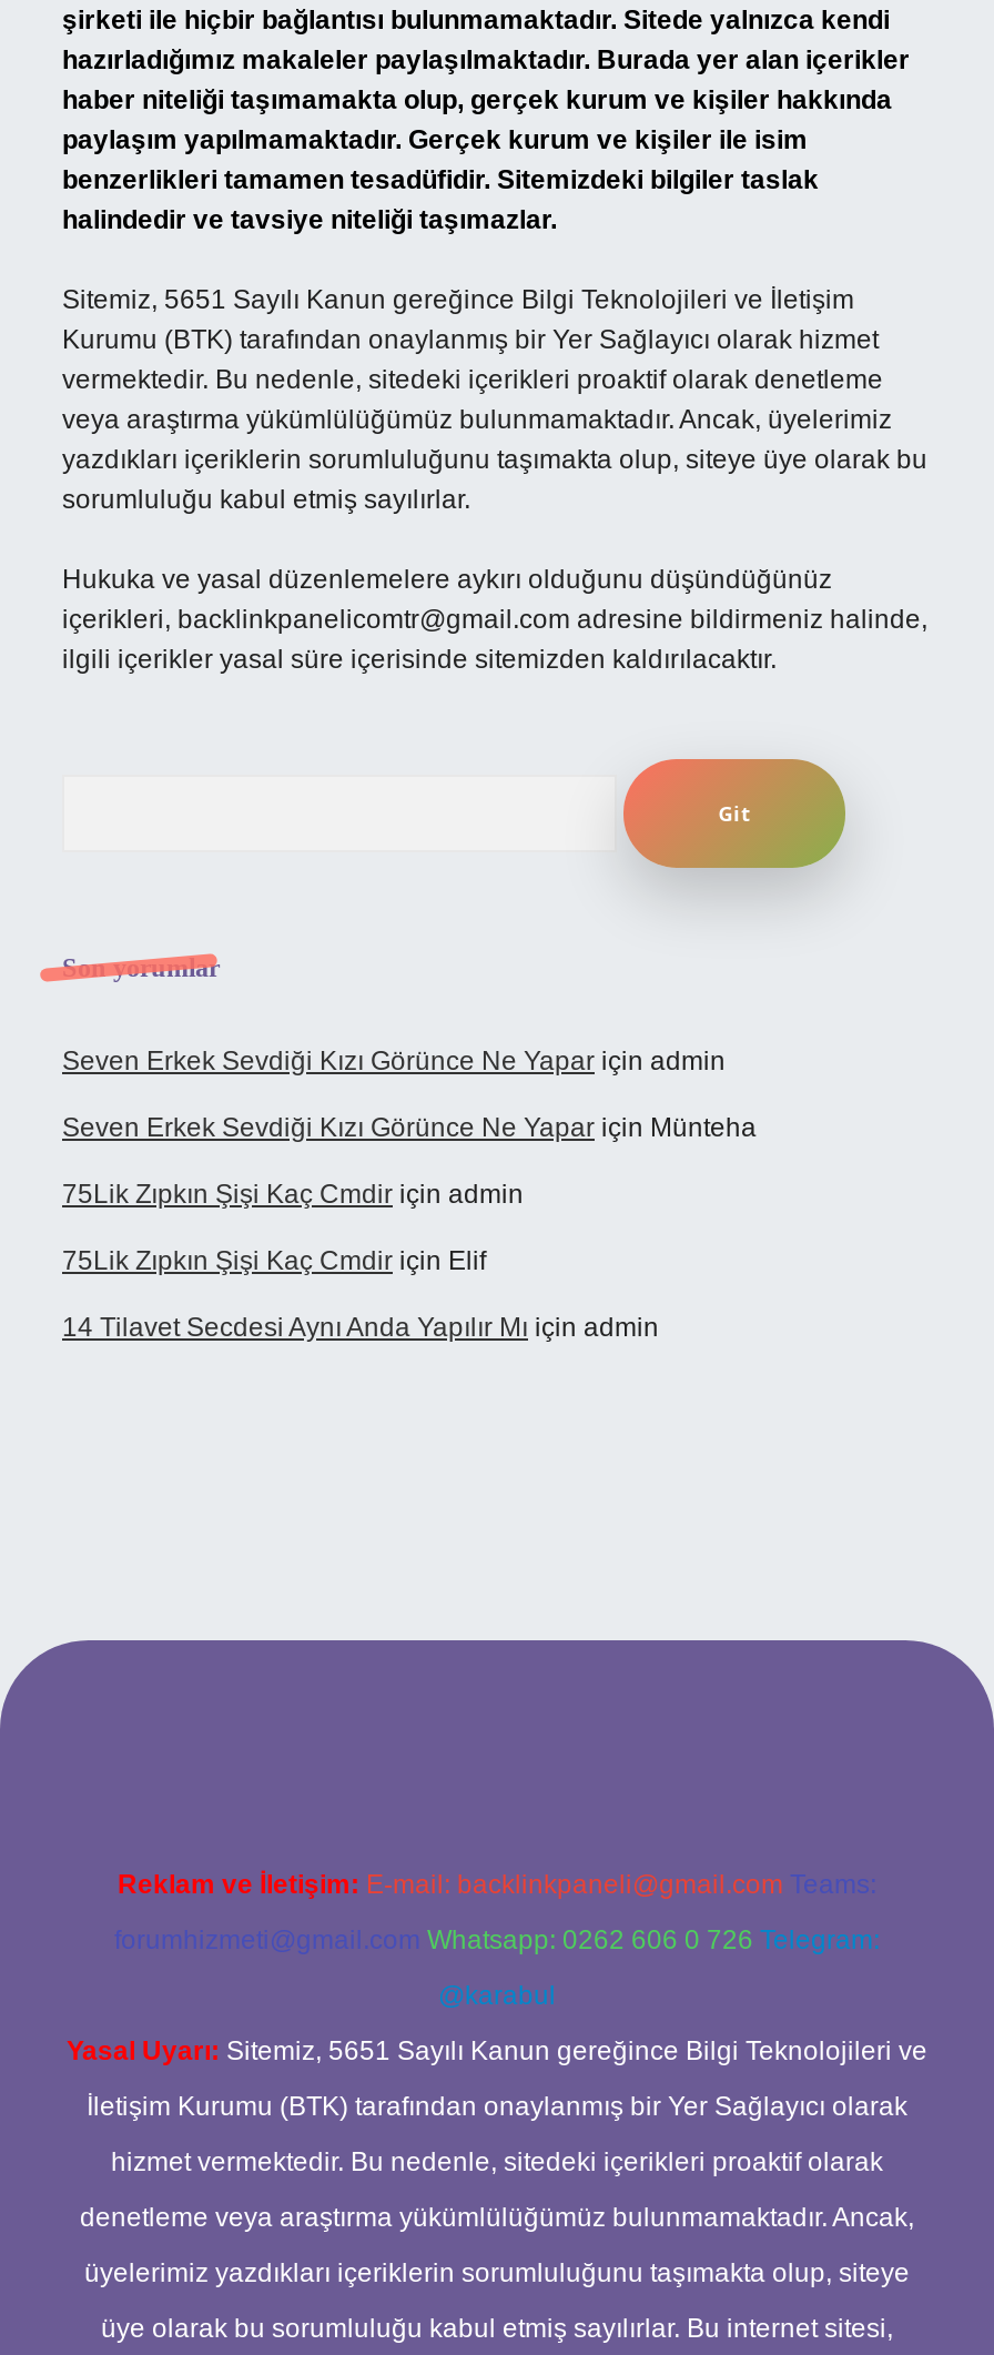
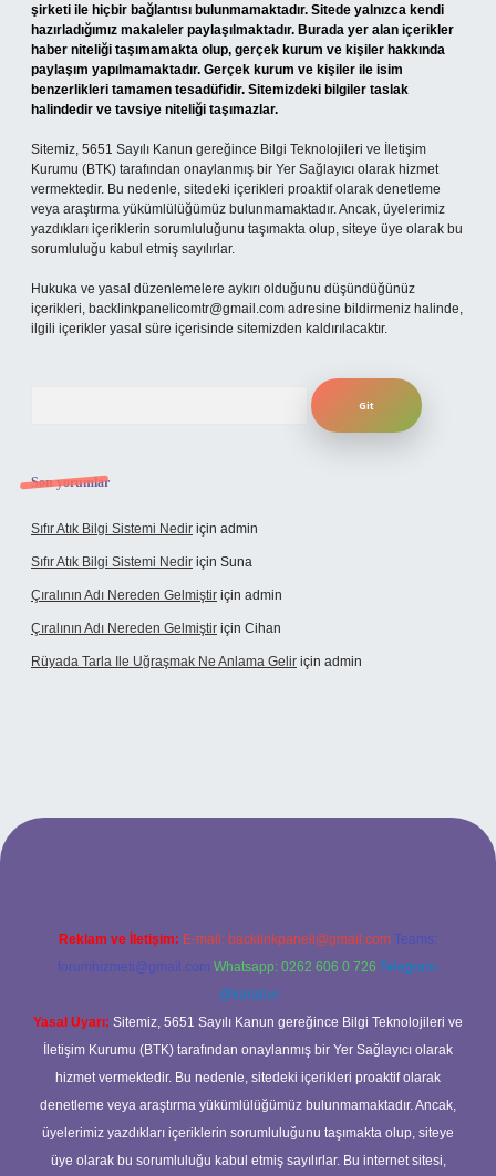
- Seven Erkek Sevdiği Kızı Görünce Ne Yapar için admin
+ Sıfır Atık Bilgi Sistemi Nedir için admin

- Seven Erkek Sevdiği Kızı Görünce Ne Yapar için Münteha
+ Sıfır Atık Bilgi Sistemi Nedir için Suna

- 75Lik Zıpkın Şişi Kaç Cmdir için admin
+ Çıralının Adı Nereden Gelmiştir için admin

- 75Lik Zıpkın Şişi Kaç Cmdir için Elif
+ Çıralının Adı Nereden Gelmiştir için Cihan

- 14 Tilavet Secdesi Aynı Anda Yapılır Mı için admin
+ Rüyada Tarla Ile Uğraşmak Ne Anlama Gelir için admin
